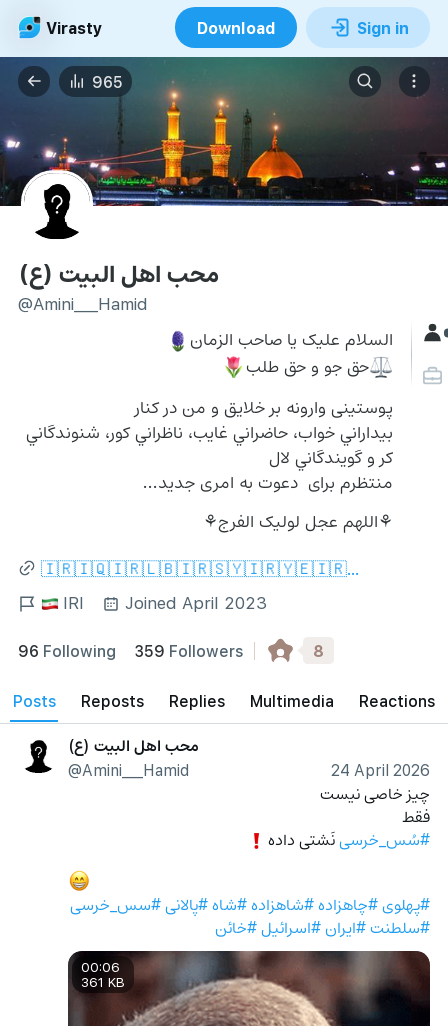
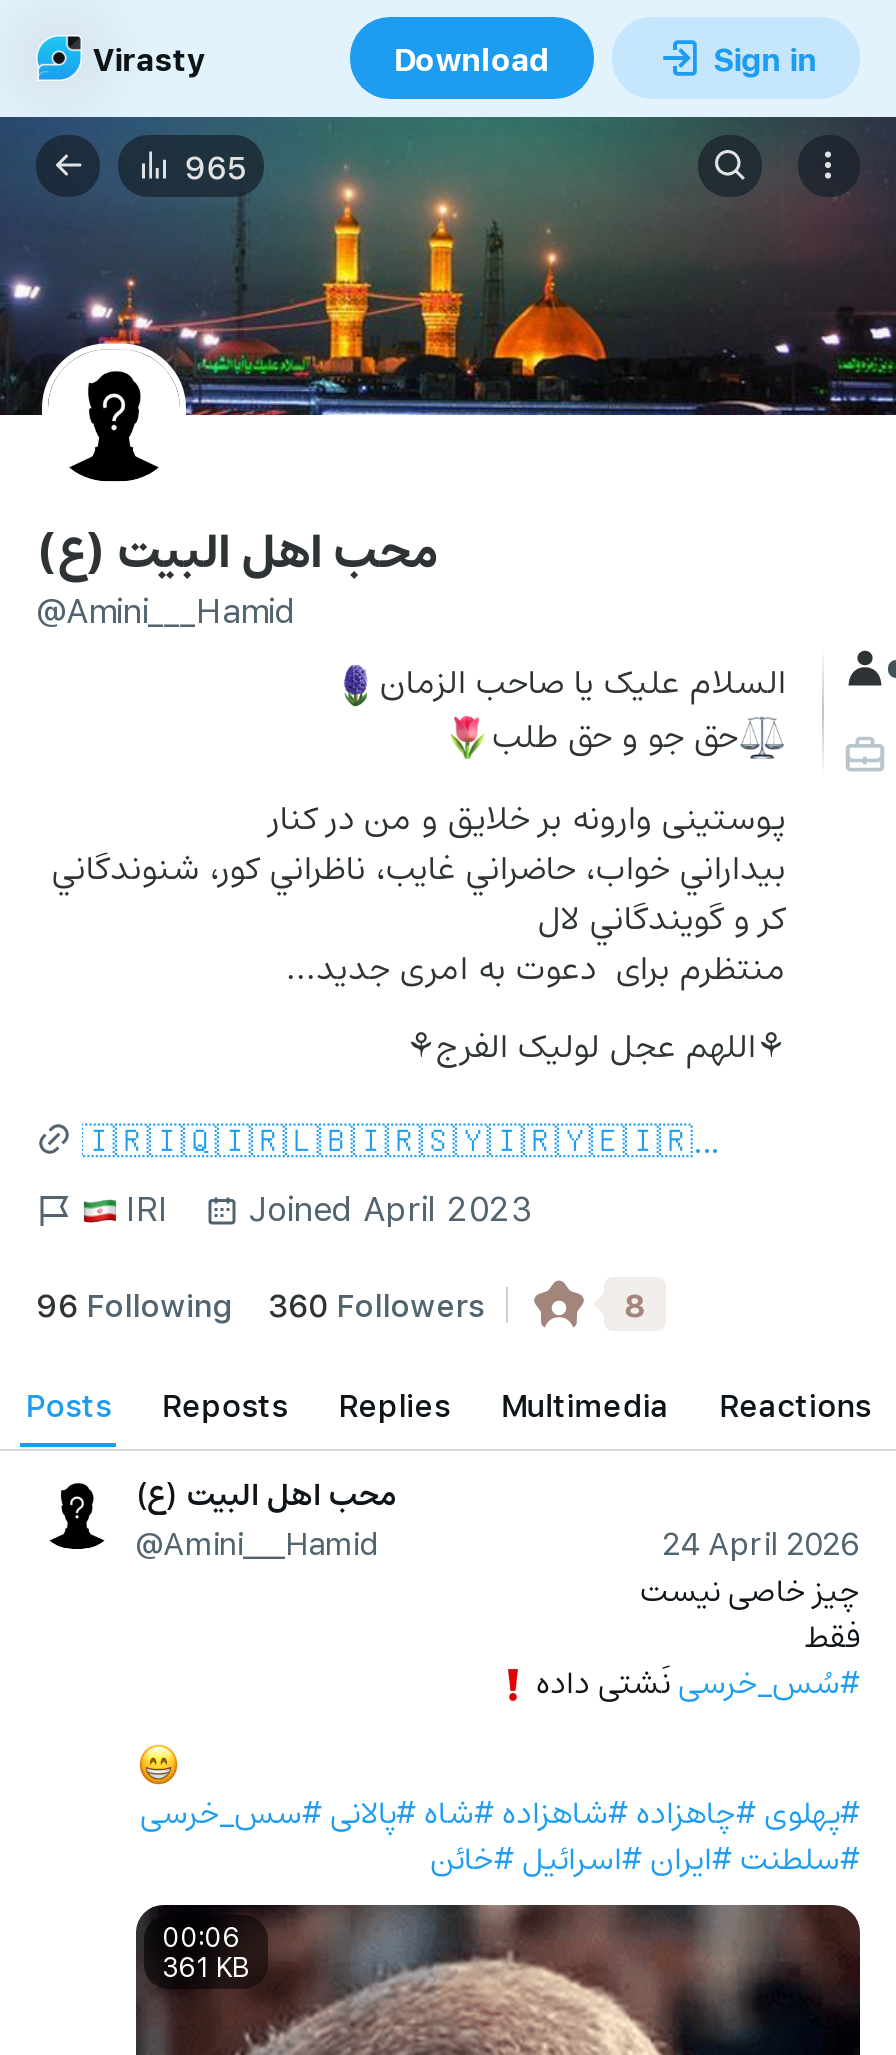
- 96 Following 359 Followers
+ 96 Following 360 Followers
